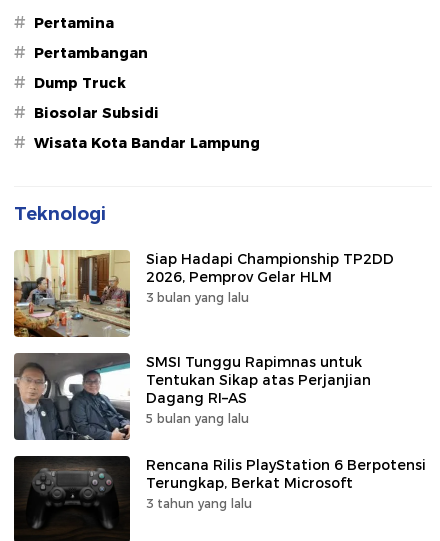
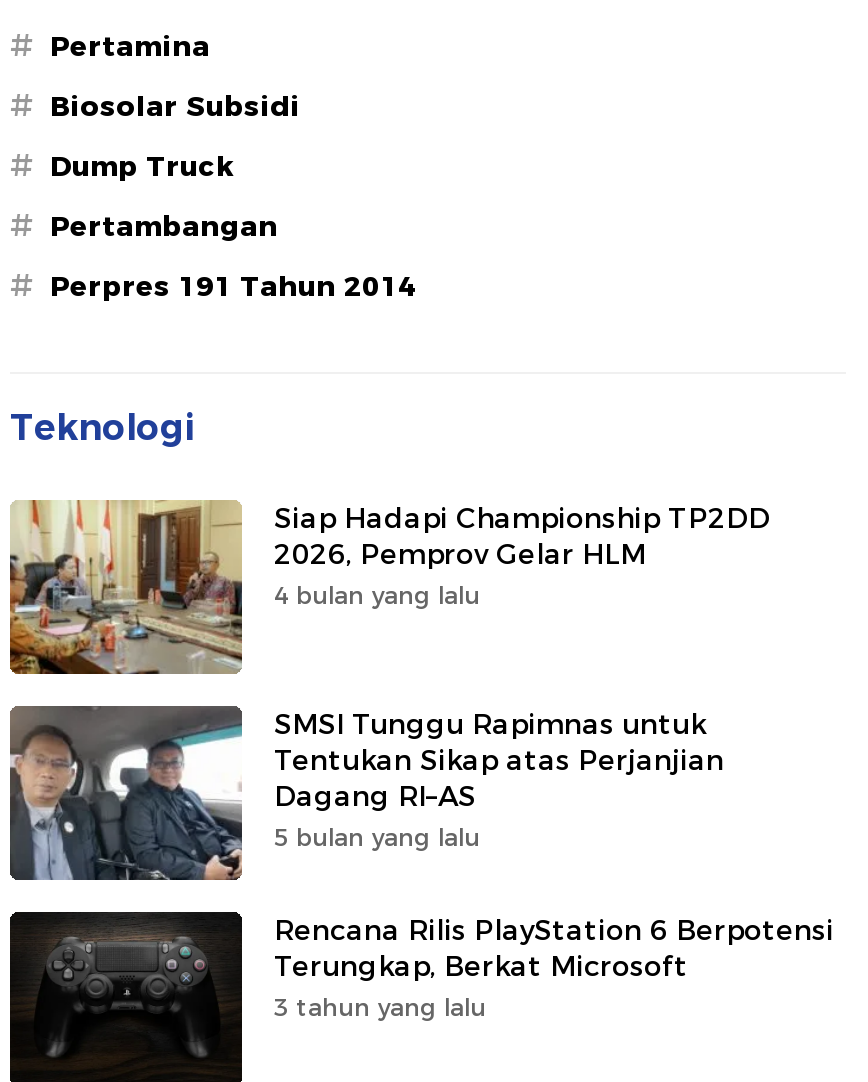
moved down: # Pertambangan

moved up: # Dump Truck | # Biosolar Subsidi

- # Wisata Kota Bandar Lampung
+ # Perpres 191 Tahun 2014

- 3 bulan yang lalu
+ 4 bulan yang lalu
